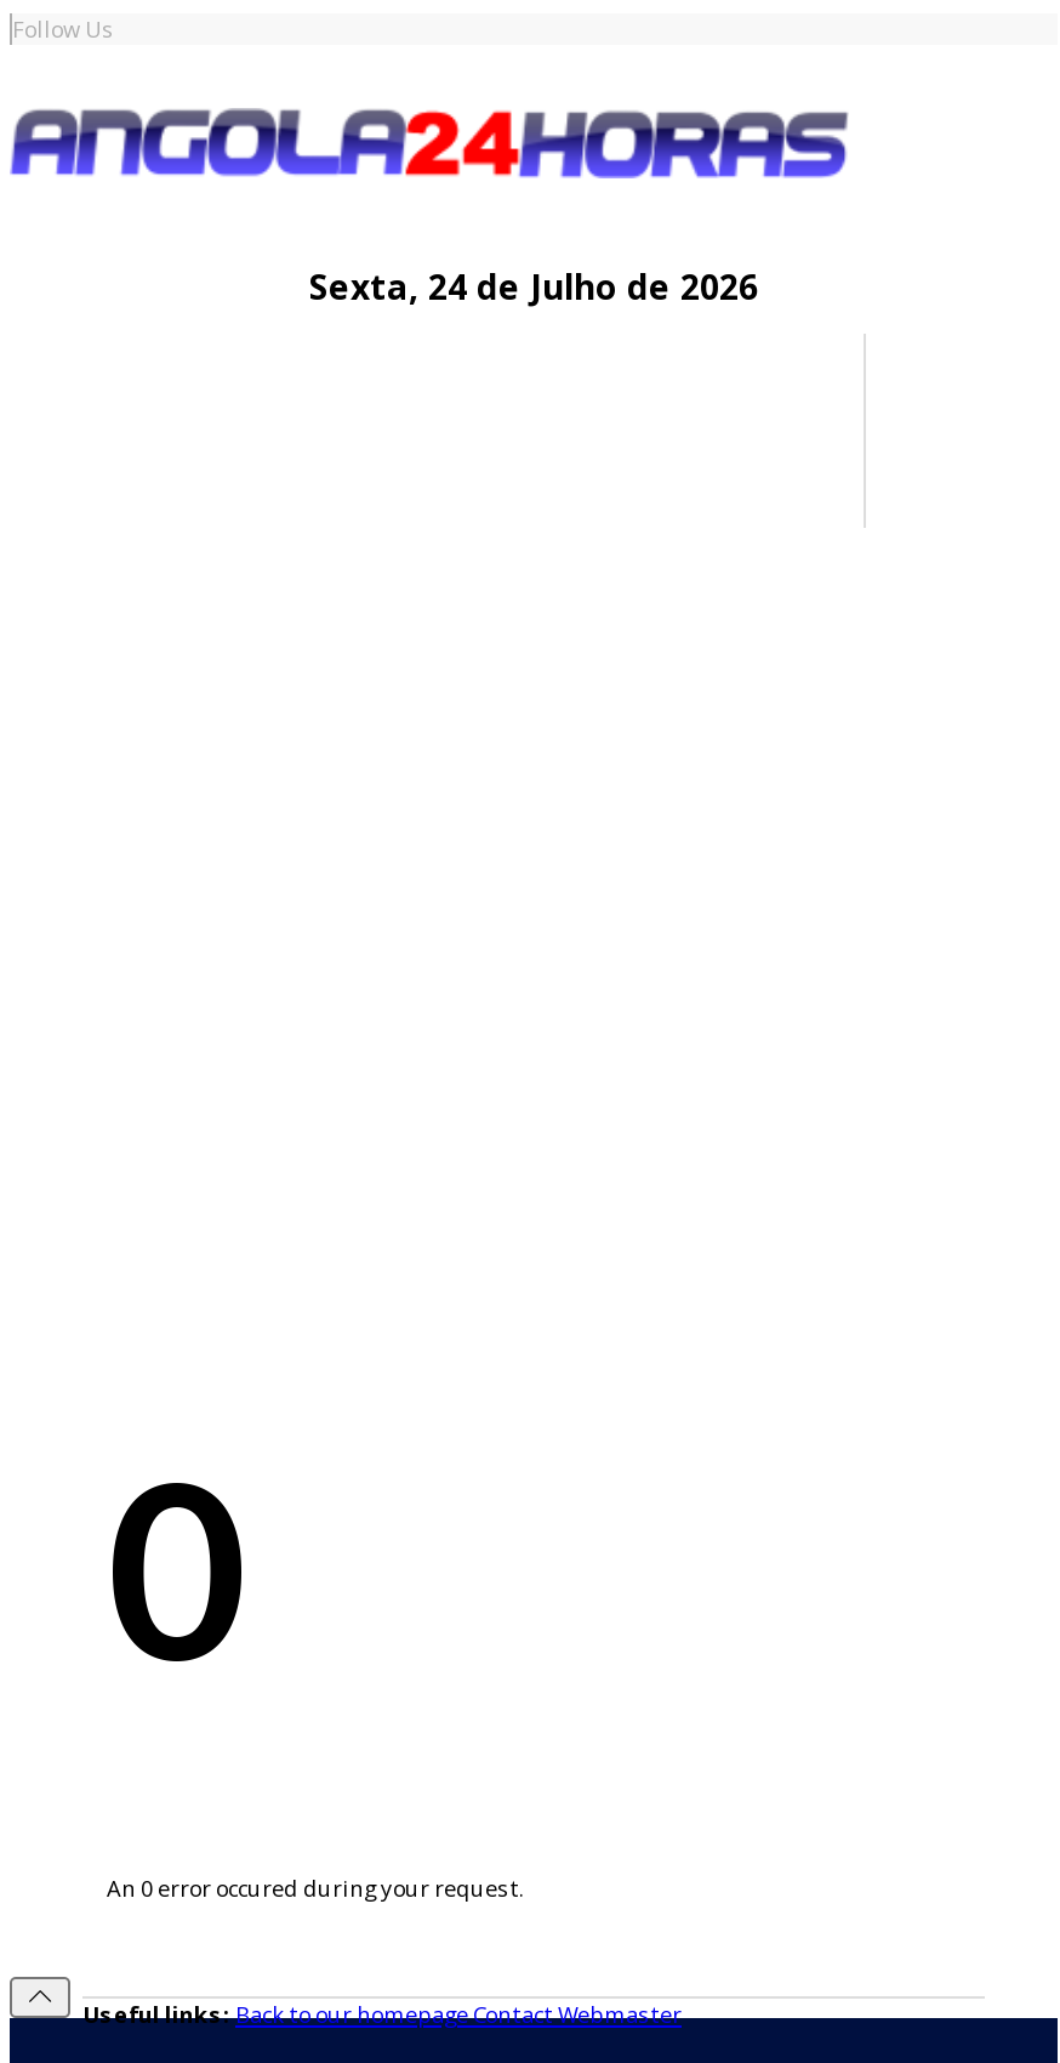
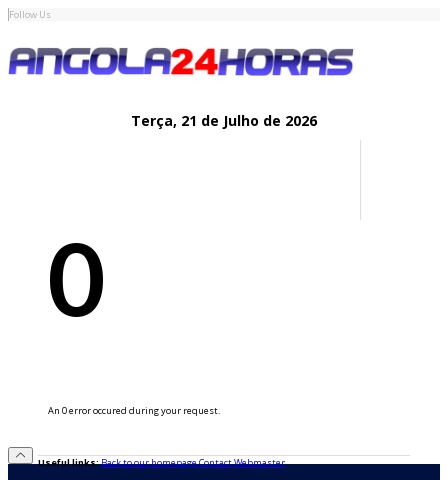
- Sexta, 24 de Julho de 2026
+ Terça, 21 de Julho de 2026
